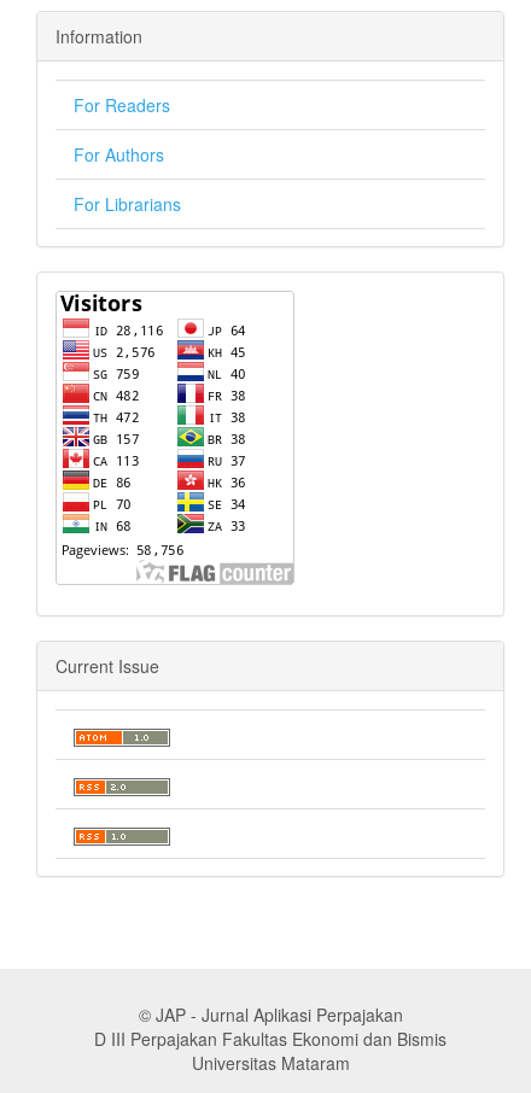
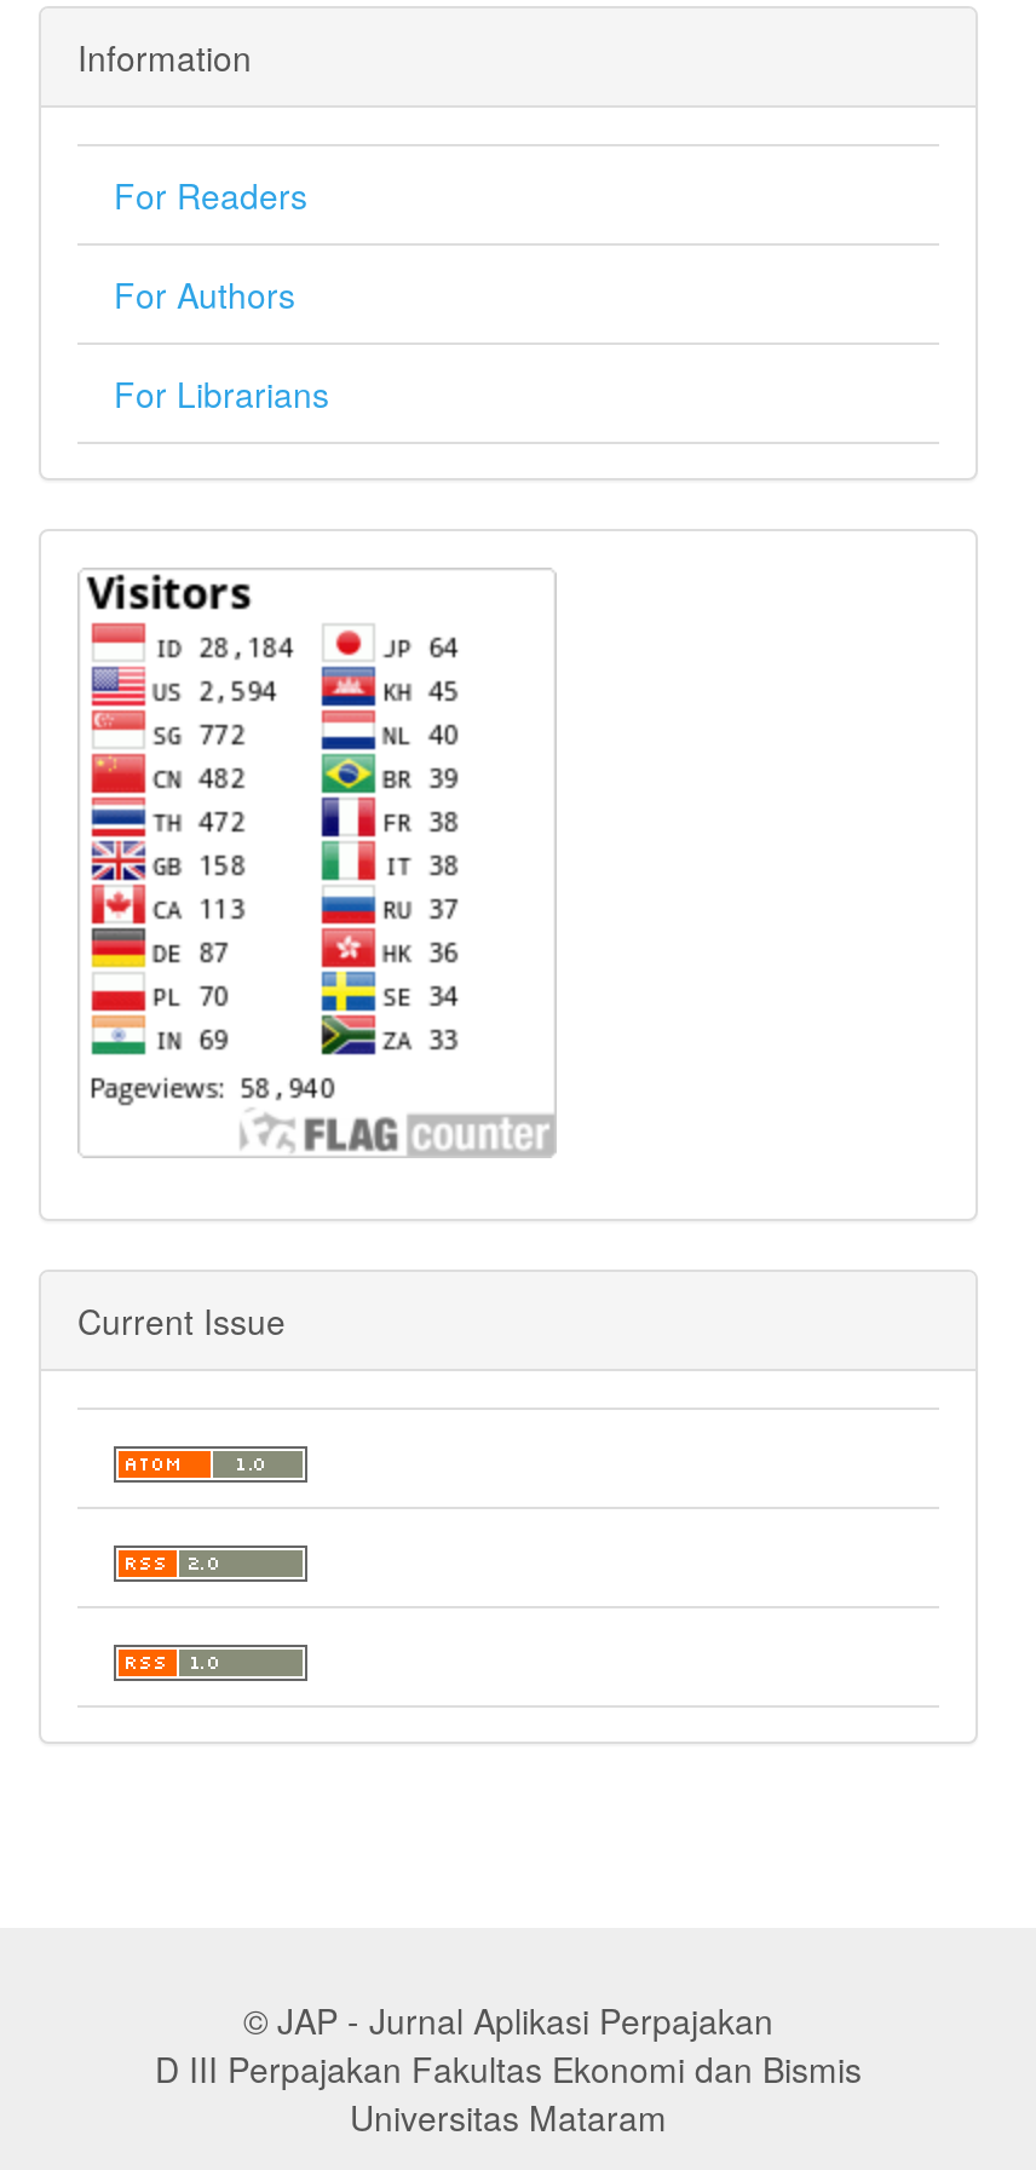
- [image]
+ [image]
